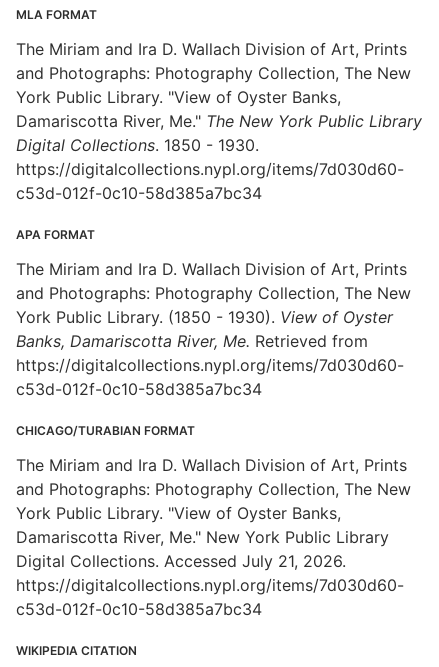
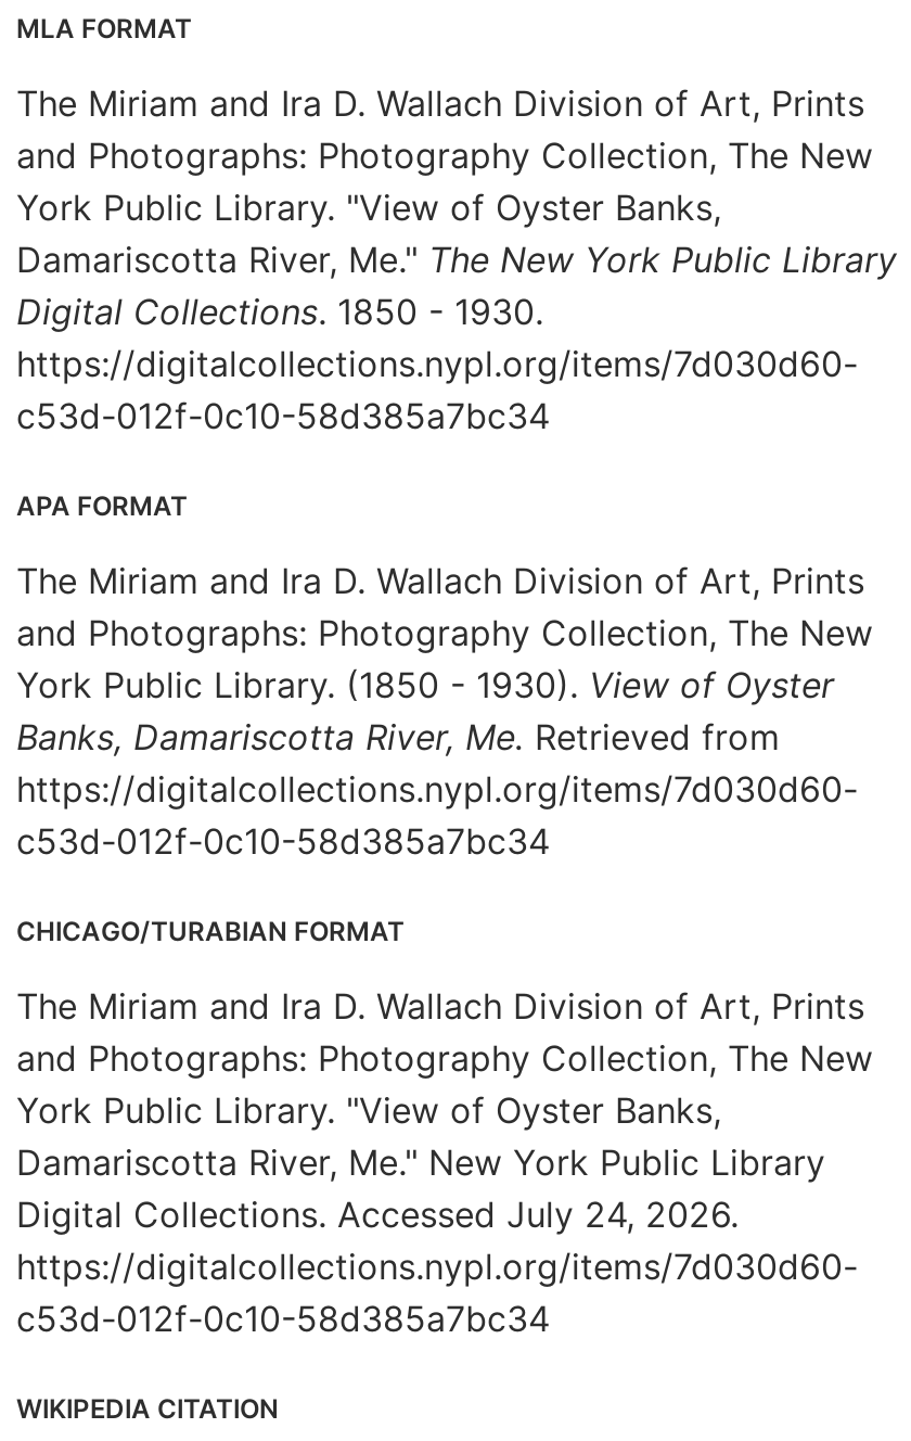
- Digital Collections. Accessed July 21, 2026.
+ Digital Collections. Accessed July 24, 2026.
